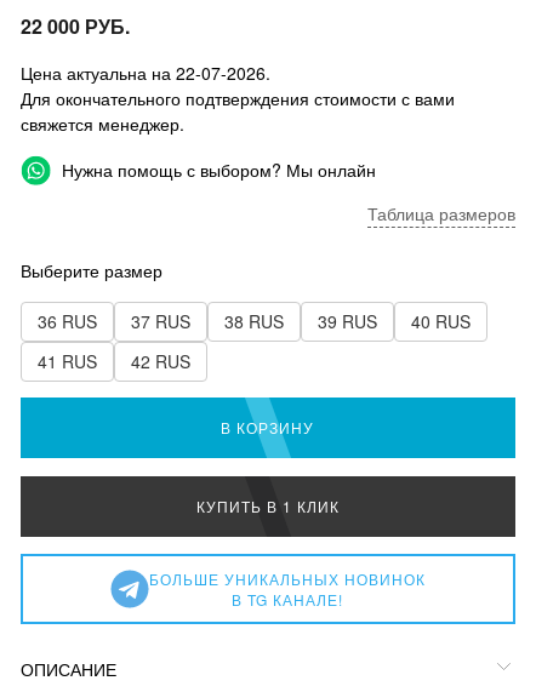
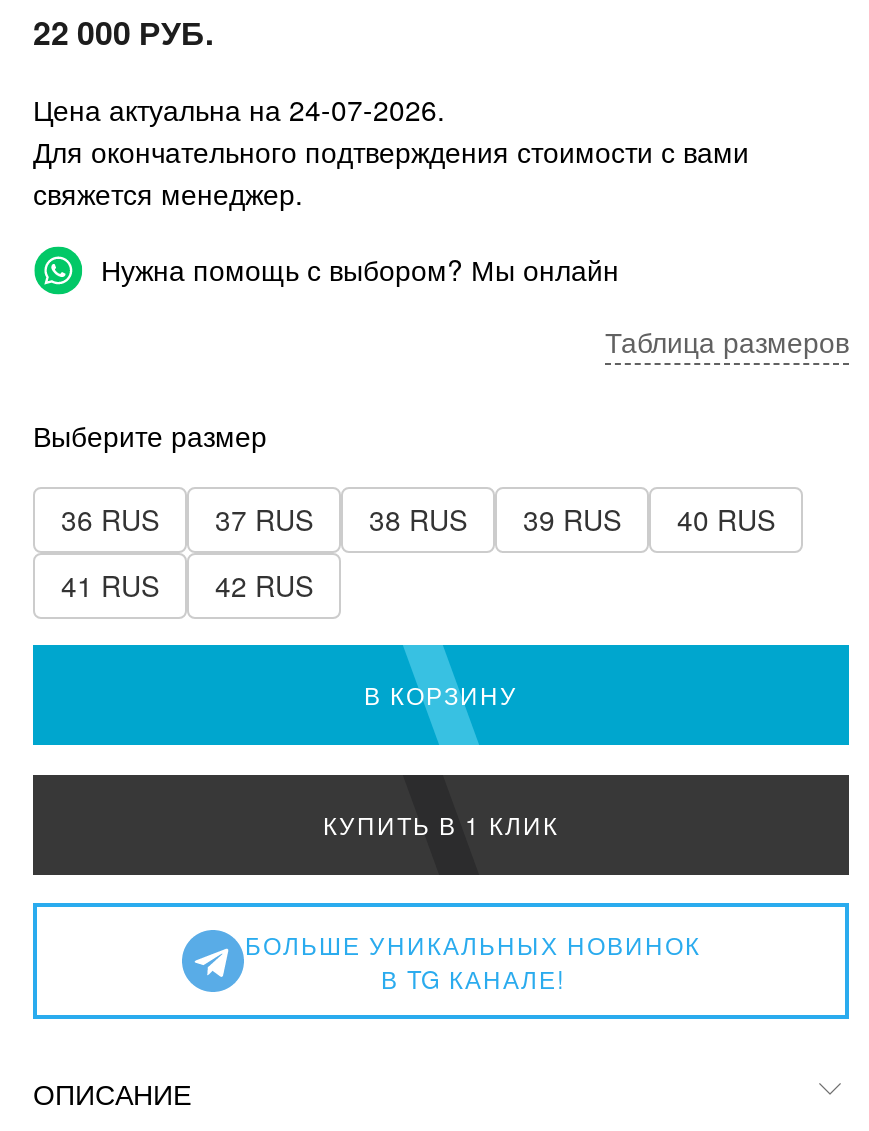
- Цена актуальна на 22-07-2026.
+ Цена актуальна на 24-07-2026.
